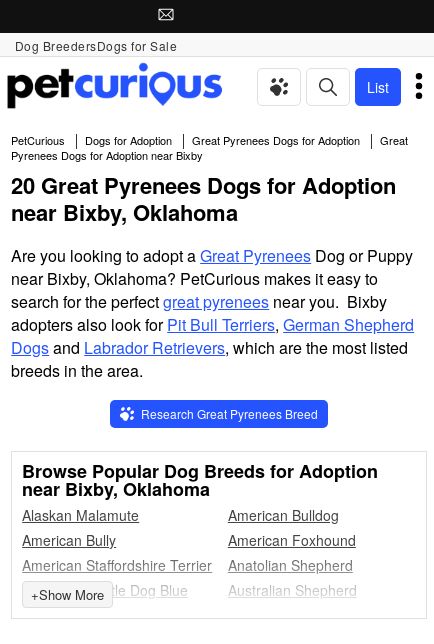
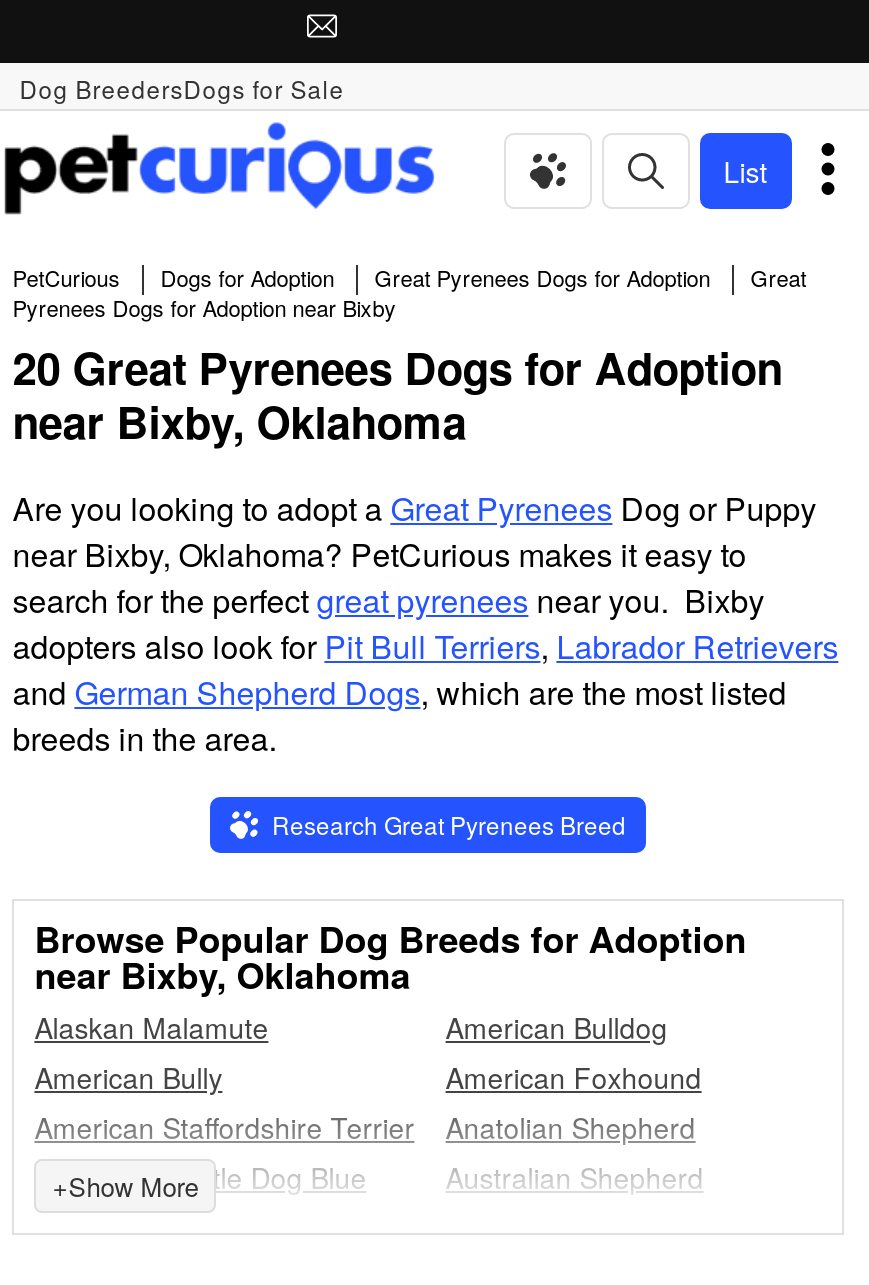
- adopters also look for Pit Bull Terriers, German Shepherd
+ adopters also look for Pit Bull Terriers, Labrador Retrievers

- Dogs and Labrador Retrievers, which are the most listed
+ and German Shepherd Dogs, which are the most listed
